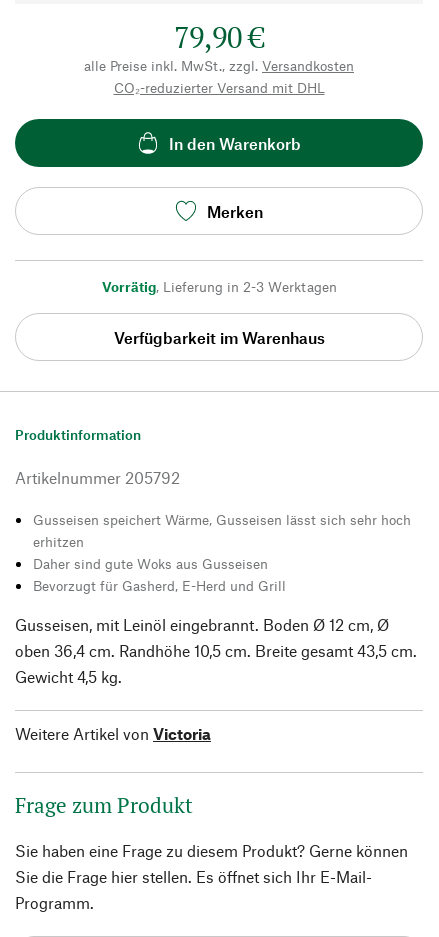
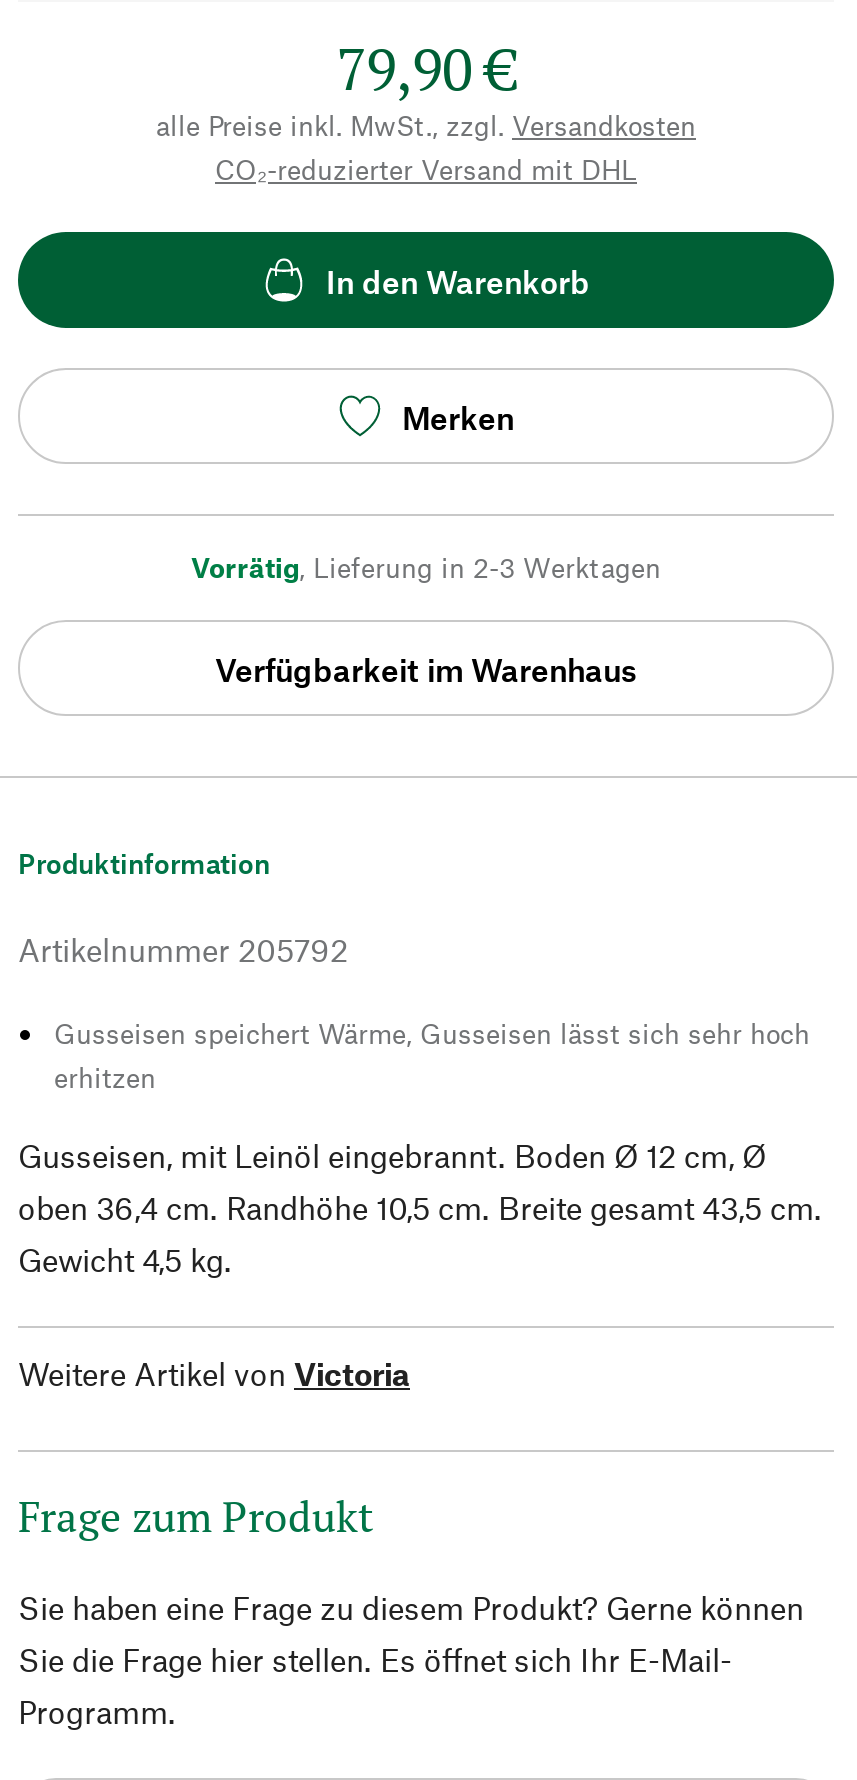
- Daher sind gute Woks aus Gusseisen
- Bevorzugt für Gasherd, E-Herd und Grill
